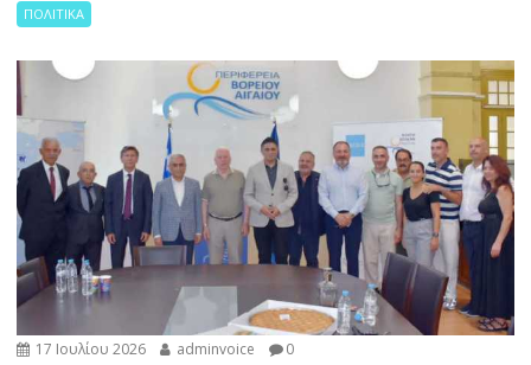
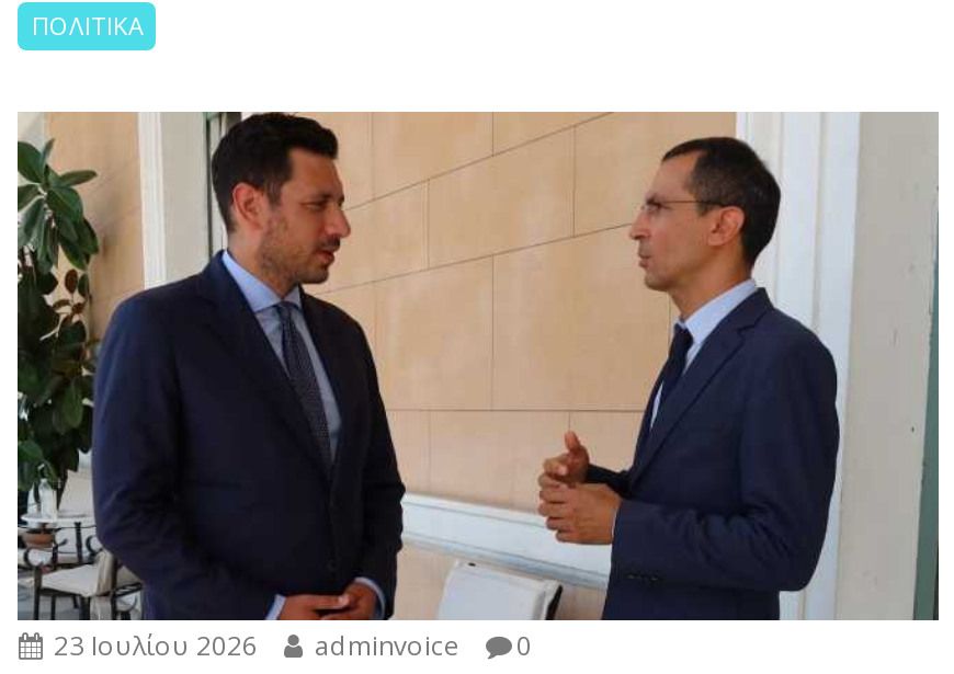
- [image]
- 17 Ιουλίου 2026 adminvoice 0
+ [image]
+ 23 Ιουλίου 2026 adminvoice 0
